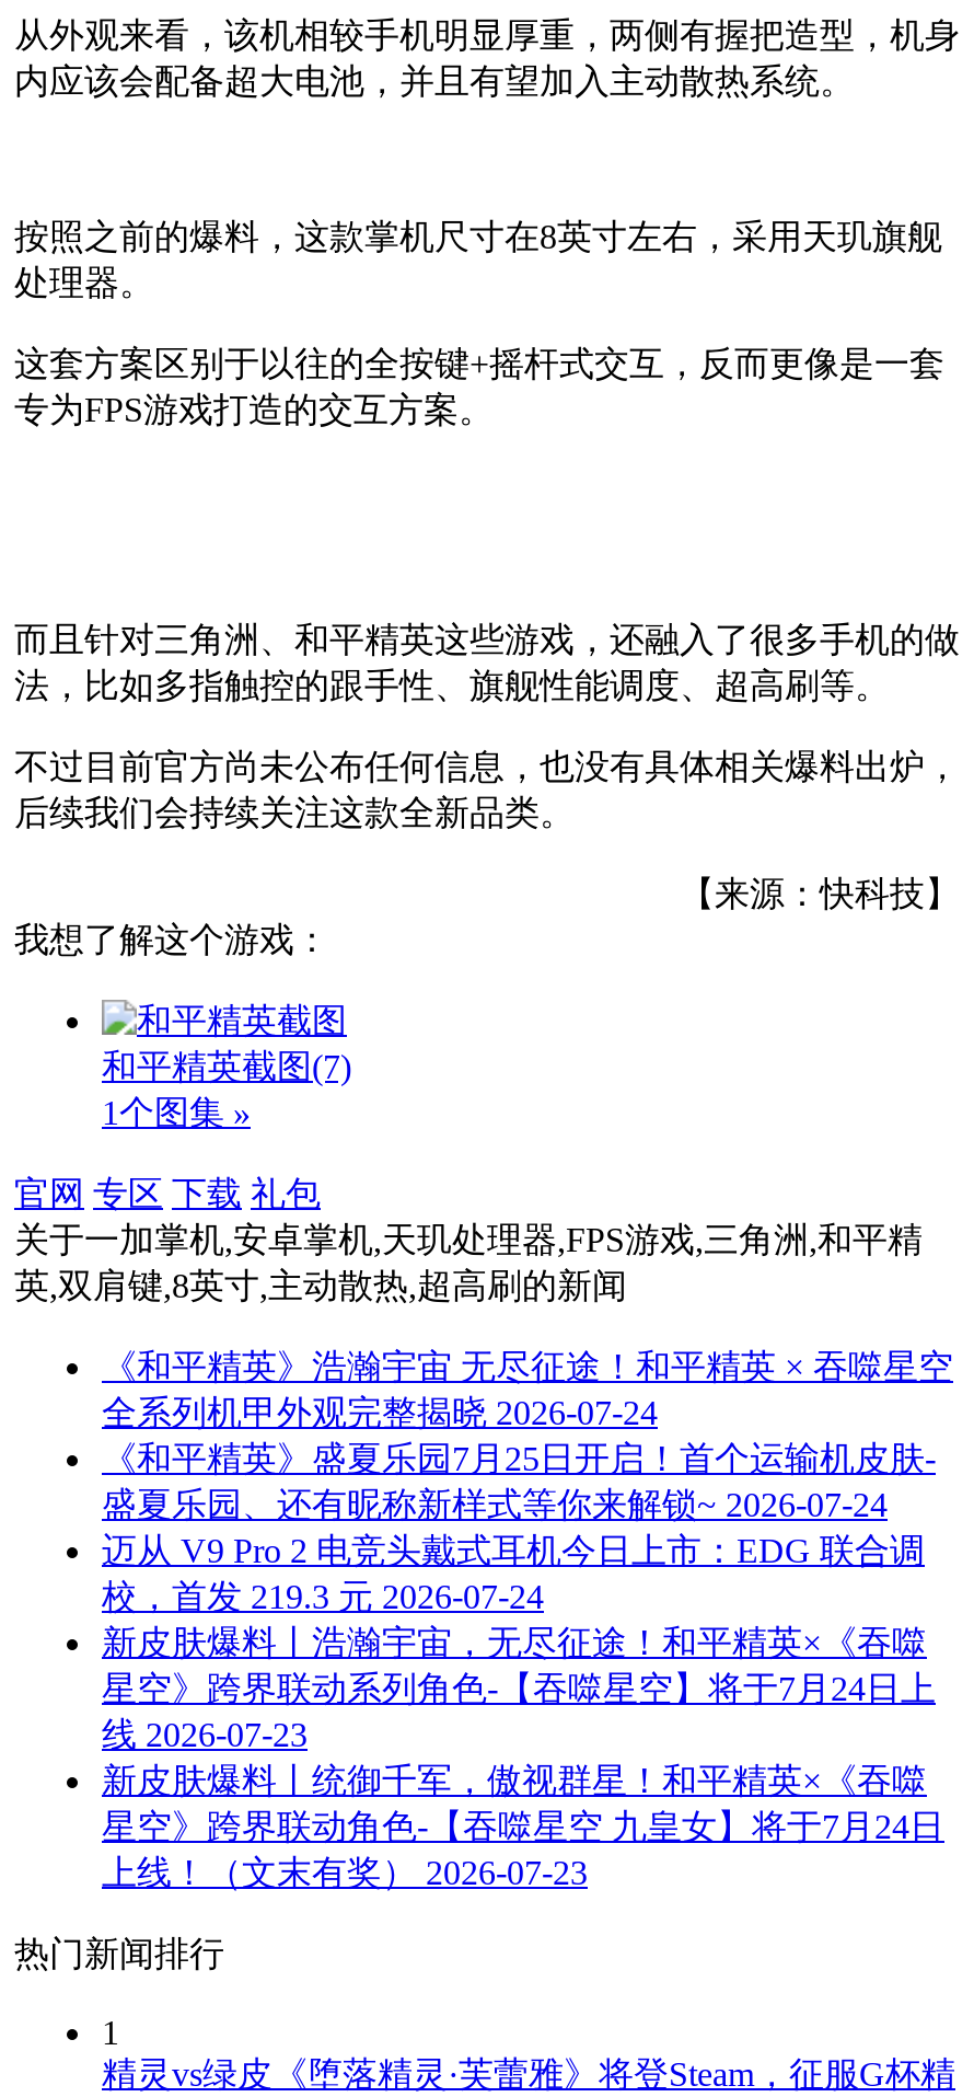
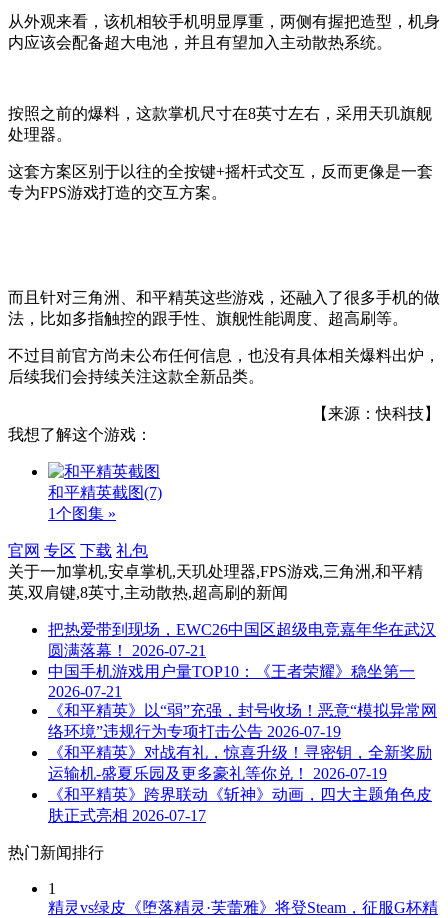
- 《和平精英》浩瀚宇宙 无尽征途！和平精英 × 吞噬星空
- 全系列机甲外观完整揭晓 2026-07-24
- 《和平精英》盛夏乐园7月25日开启！首个运输机皮肤-
- 盛夏乐园、还有昵称新样式等你来解锁~ 2026-07-24
- 迈从 V9 Pro 2 电竞头戴式耳机今日上市：EDG 联合调
- 校，首发 219.3 元 2026-07-24
- 新皮肤爆料丨浩瀚宇宙，无尽征途！和平精英×《吞噬
- 星空》跨界联动系列角色-【吞噬星空】将于7月24日上
- 线 2026-07-23
- 新皮肤爆料丨统御千军，傲视群星！和平精英×《吞噬
- 星空》跨界联动角色-【吞噬星空 九皇女】将于7月24日
- 上线！（文末有奖） 2026-07-23
+ 把热爱带到现场，EWC26中国区超级电竞嘉年华在武汉
+ 圆满落幕！ 2026-07-21
+ 中国手机游戏用户量TOP10：《王者荣耀》稳坐第一
+ 2026-07-21
+ 《和平精英》以“弱”充强，封号收场！恶意“模拟异常网
+ 络环境”违规行为专项打击公告 2026-07-19
+ 《和平精英》对战有礼，惊喜升级！寻密钥，全新奖励
+ 运输机-盛夏乐园及更多豪礼等你兑！ 2026-07-19
+ 《和平精英》跨界联动《斩神》动画，四大主题角色皮
+ 肤正式亮相 2026-07-17
